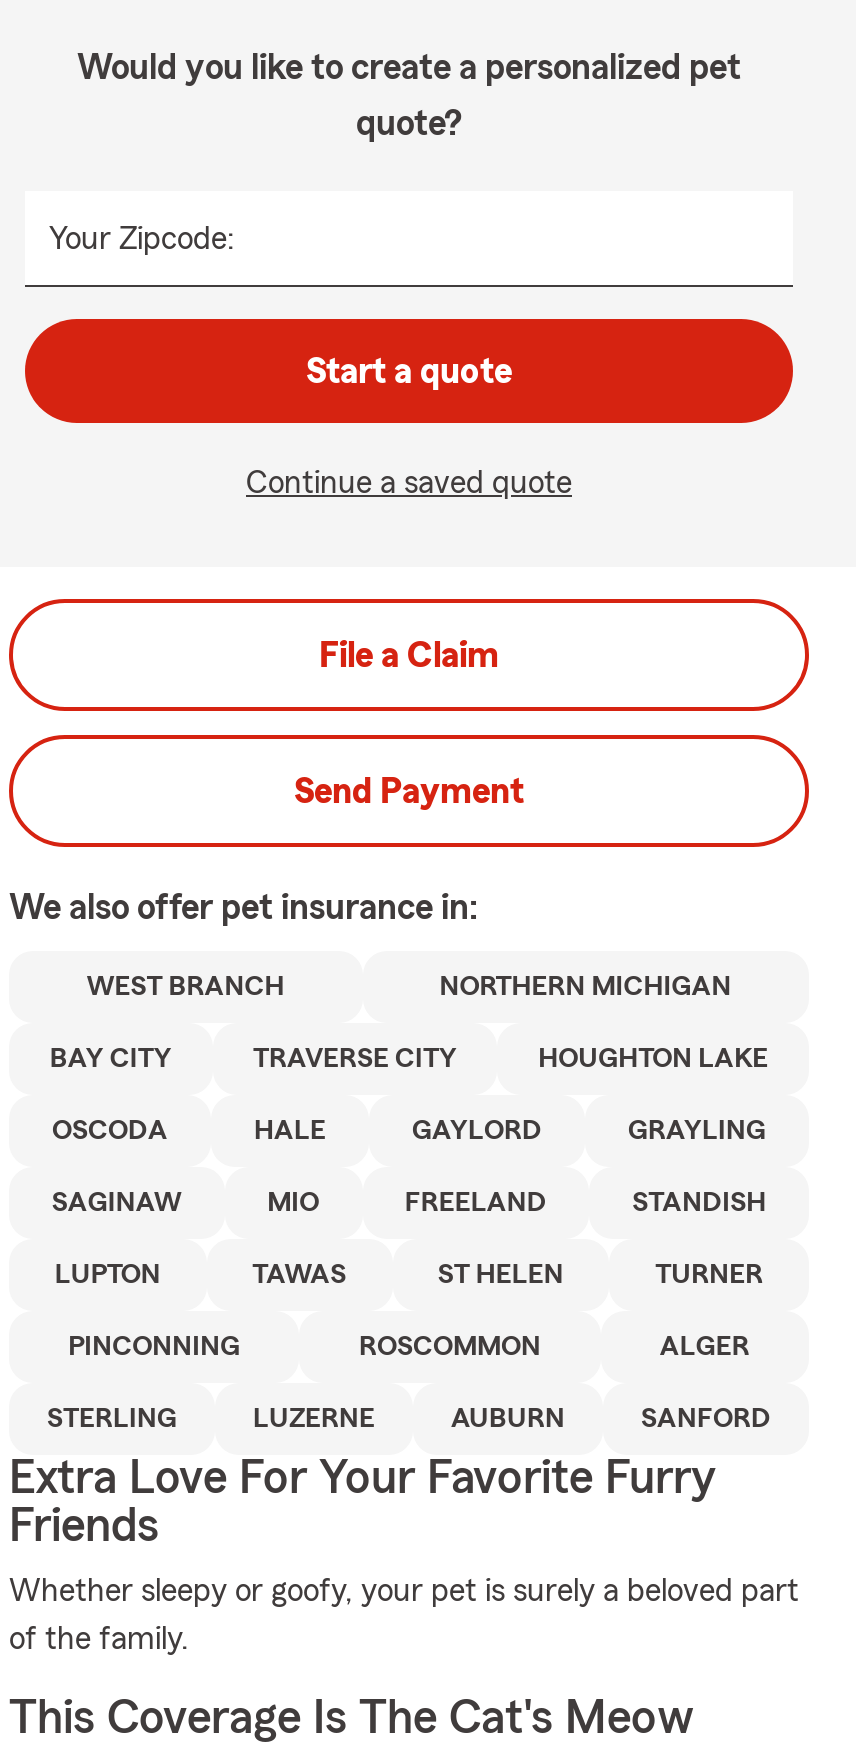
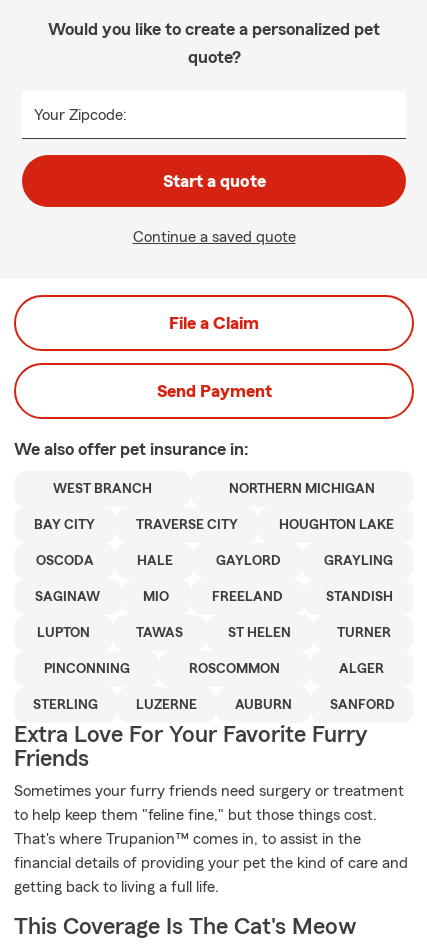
- Whether sleepy or goofy, your pet is surely a beloved part
- of the family.
+ Sometimes your furry friends need surgery or treatment
+ to help keep them "feline fine," but those things cost.
+ That's where Trupanion™ comes in, to assist in the
+ financial details of providing your pet the kind of care and
+ getting back to living a full life.
